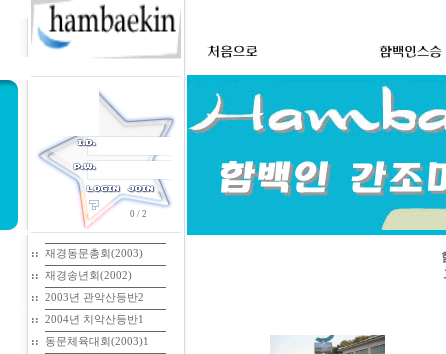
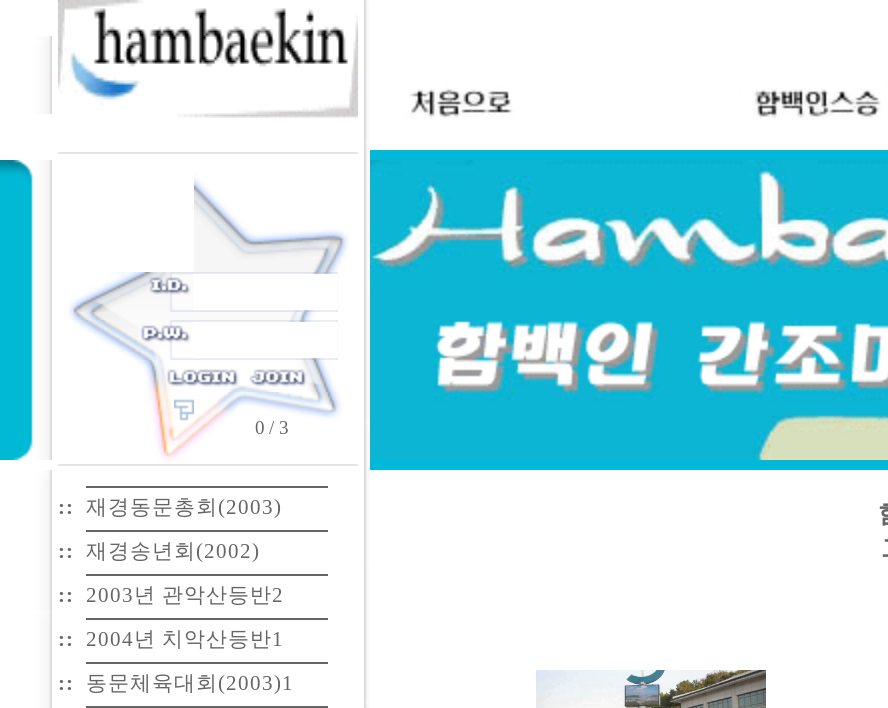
- 0 / 2
+ 0 / 3
